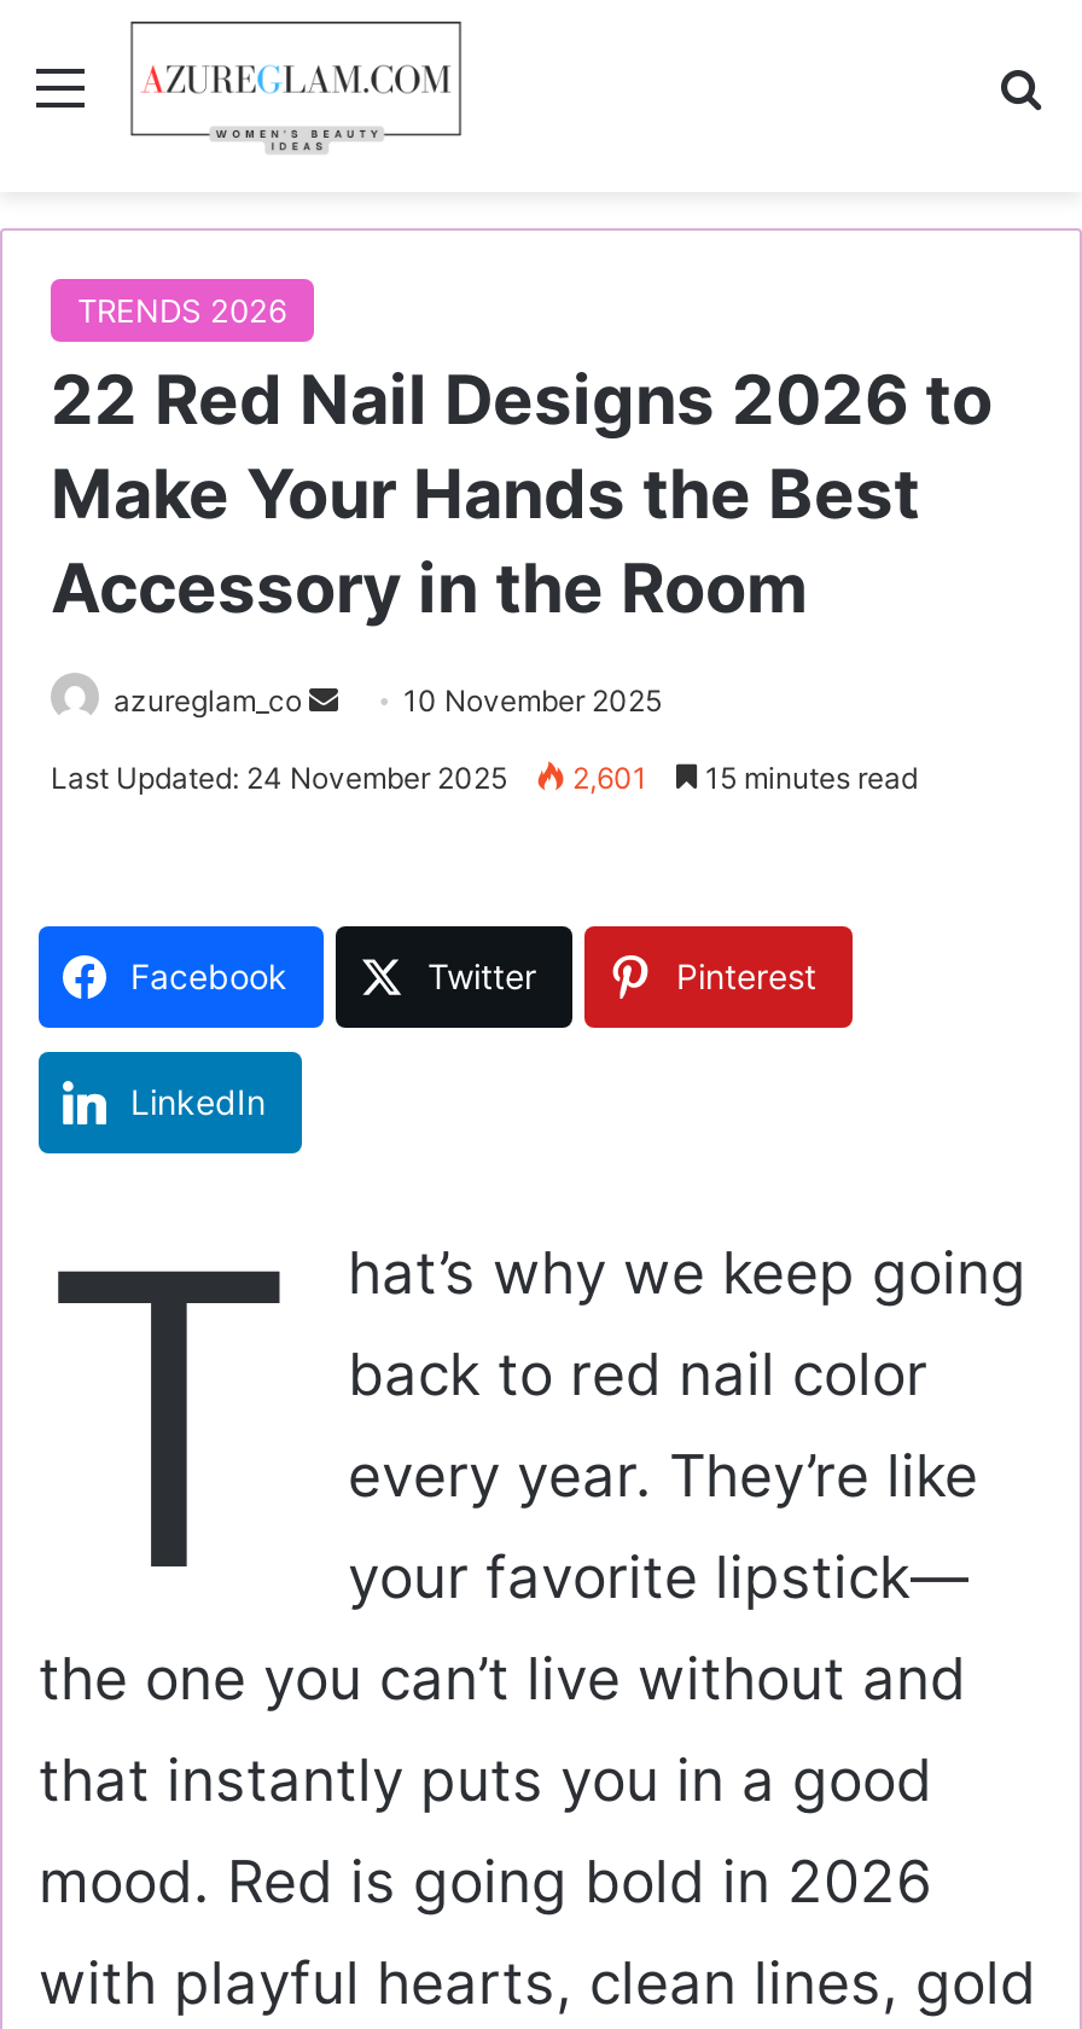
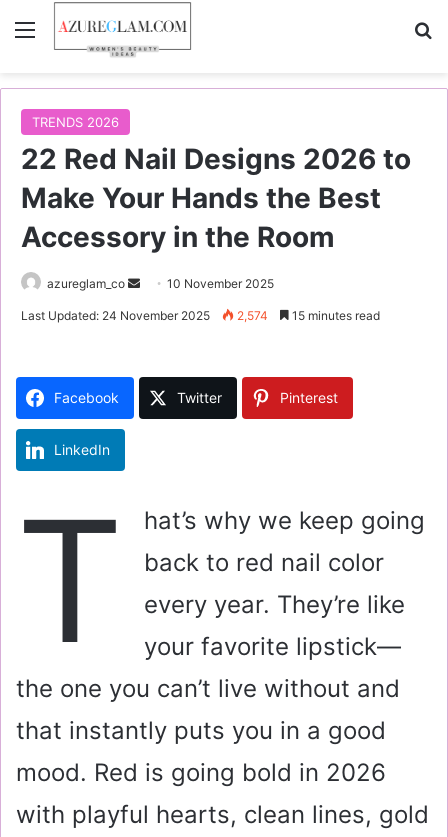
- Last Updated: 24 November 2025 2,601 15 minutes read
+ Last Updated: 24 November 2025 2,574 15 minutes read
